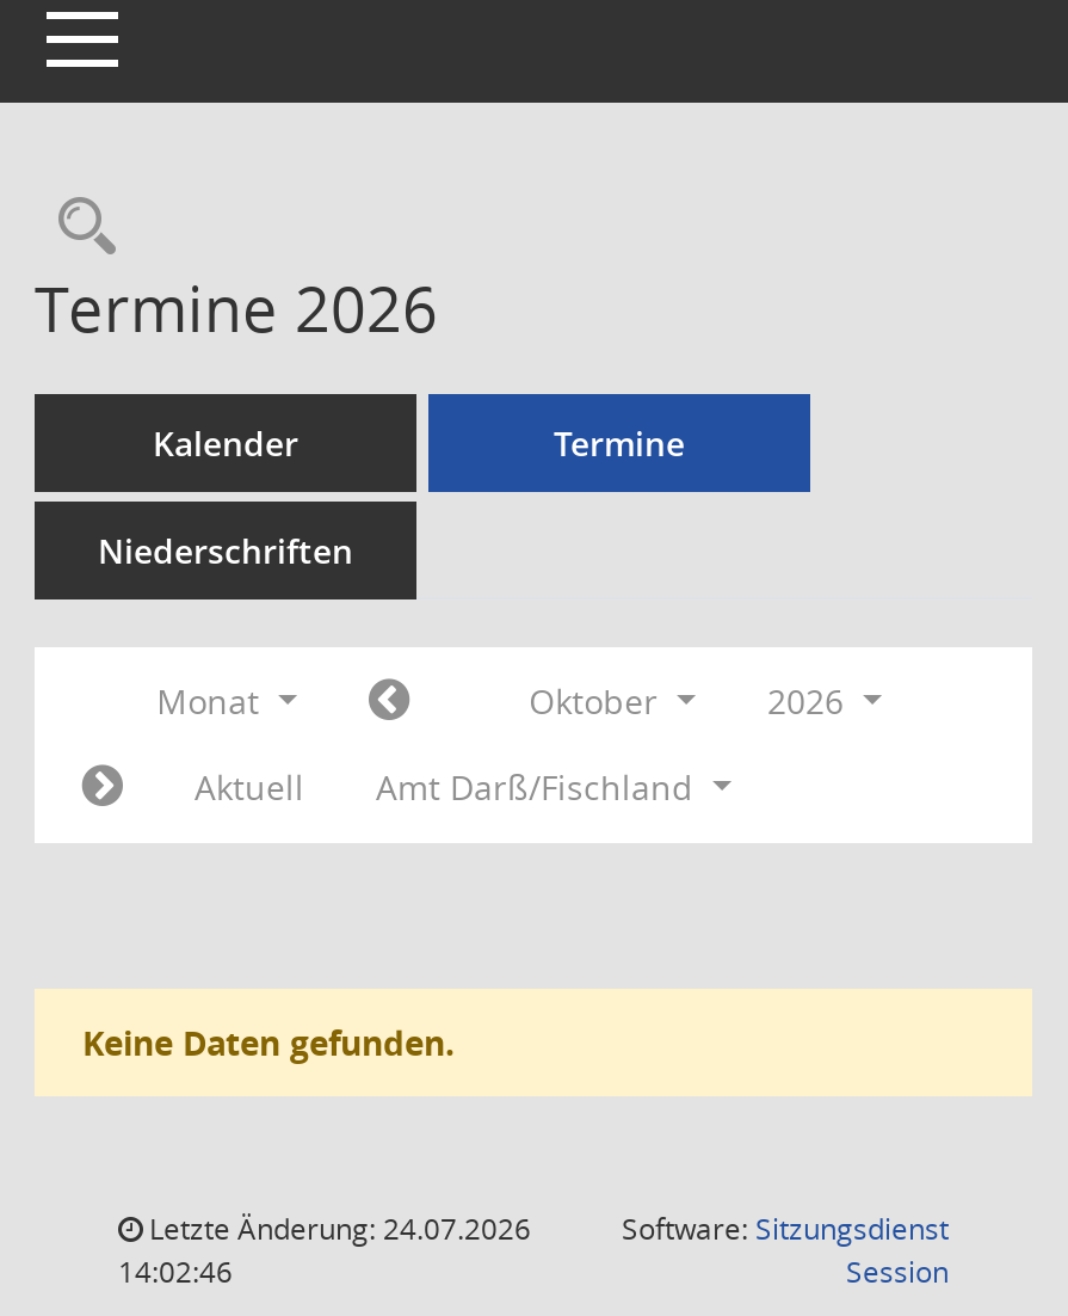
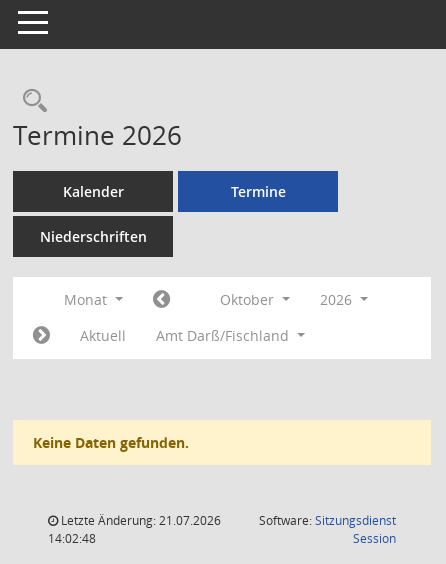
- Letzte Änderung: 24.07.2026
+ Letzte Änderung: 21.07.2026

- 14:02:46
+ 14:02:48
